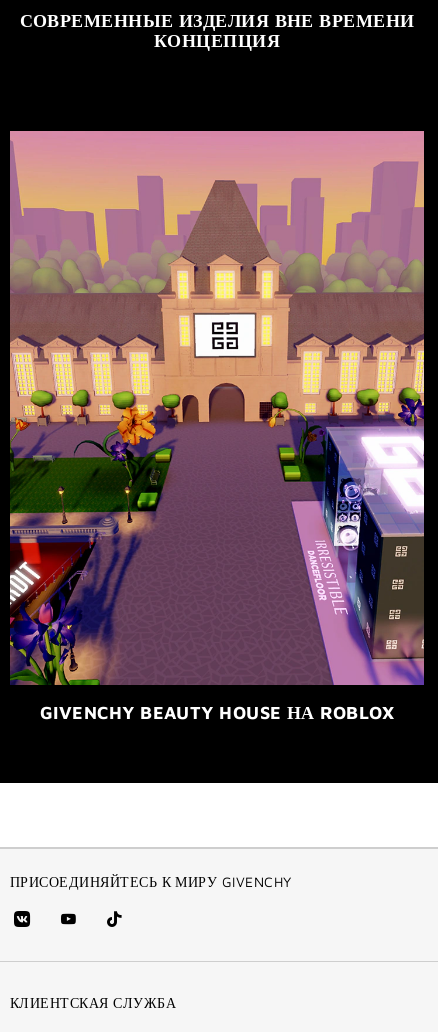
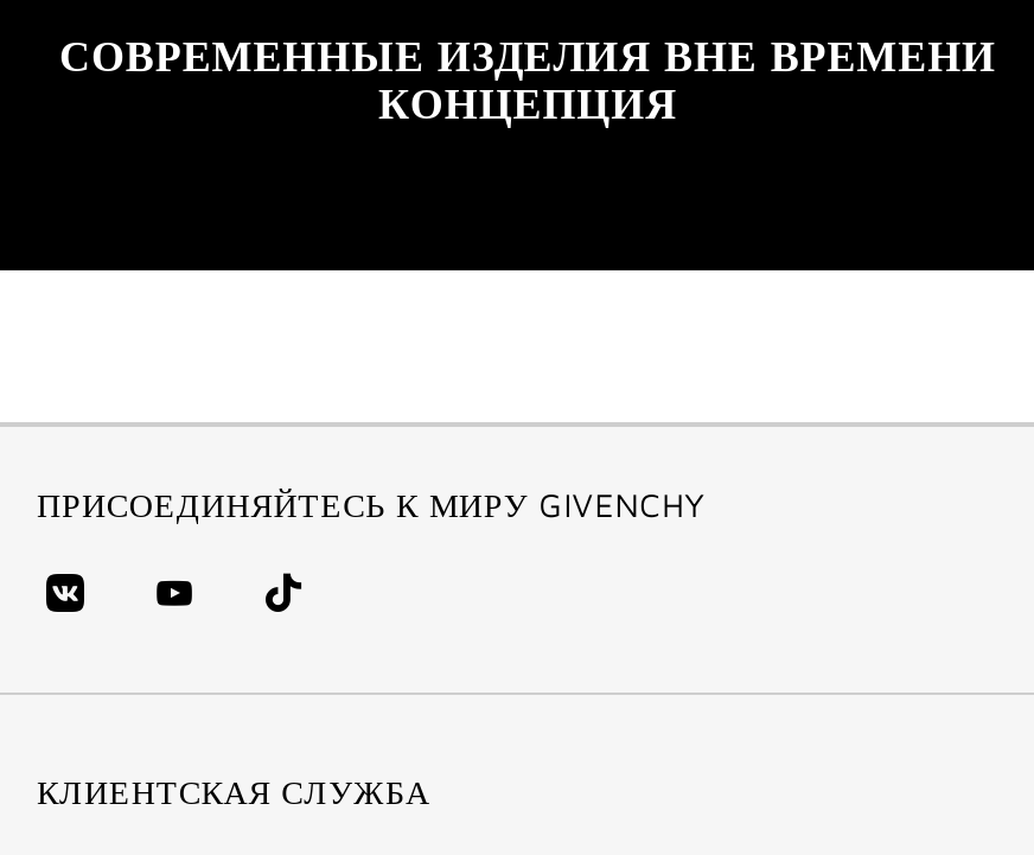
- [image]
- GIVENCHY BEAUTY HOUSE НА ROBLOX
